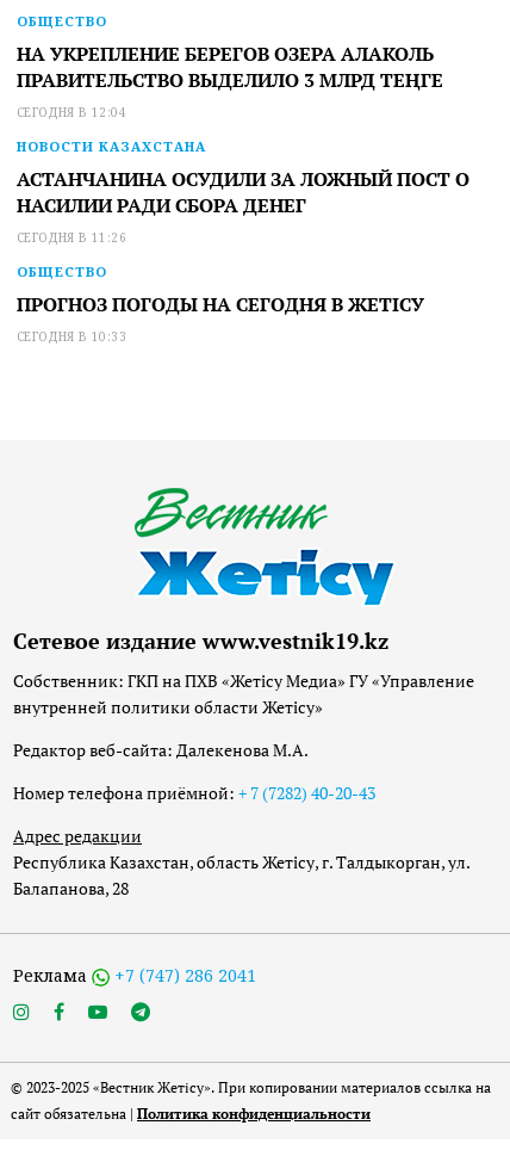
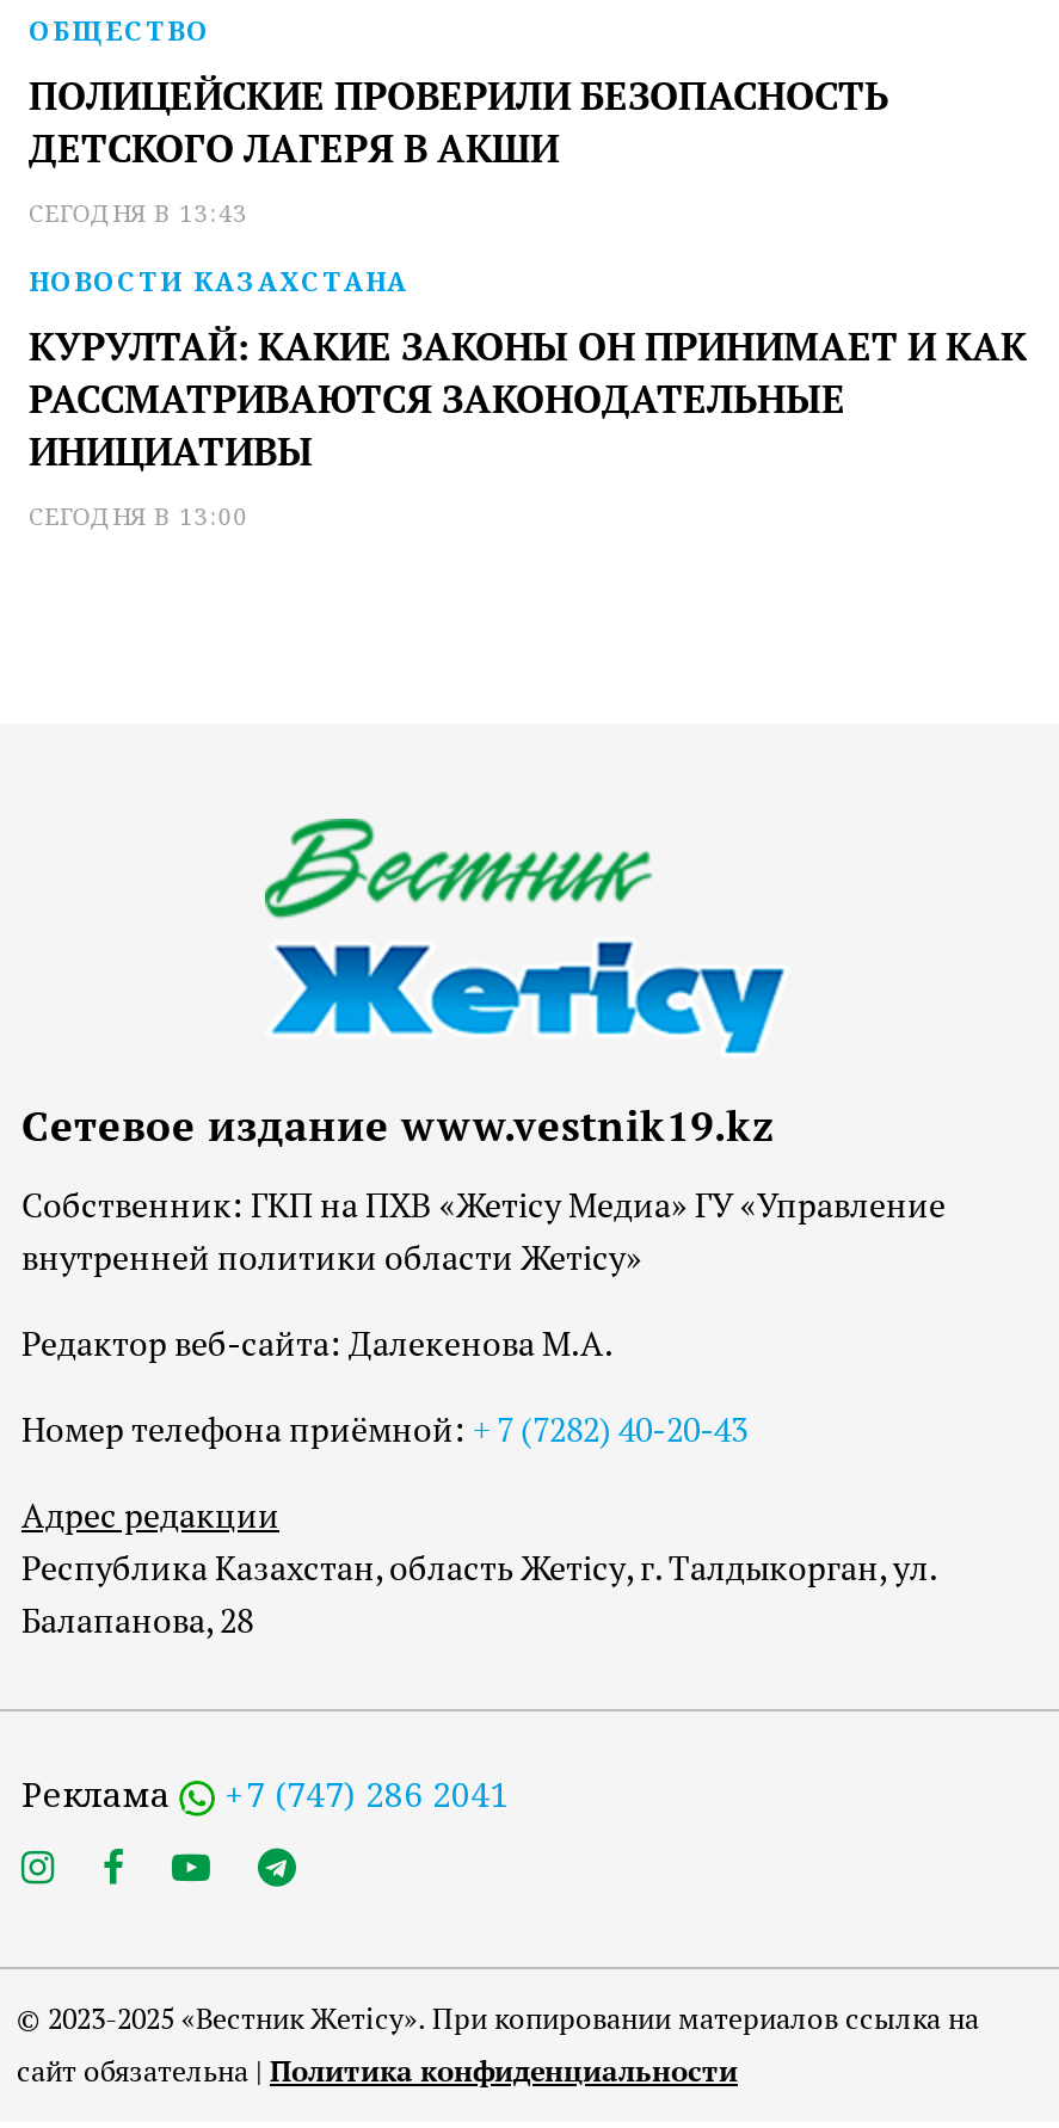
- НА УКРЕПЛЕНИЕ БЕРЕГОВ ОЗЕРА АЛАКОЛЬ
- ПРАВИТЕЛЬСТВО ВЫДЕЛИЛО 3 МЛРД ТЕҢГЕ
- СЕГОДНЯ В 12:04
+ ПОЛИЦЕЙСКИЕ ПРОВЕРИЛИ БЕЗОПАСНОСТЬ
+ ДЕТСКОГО ЛАГЕРЯ В АКШИ
+ СЕГОДНЯ В 13:43

- АСТАНЧАНИНА ОСУДИЛИ ЗА ЛОЖНЫЙ ПОСТ О
- НАСИЛИИ РАДИ СБОРА ДЕНЕГ
- СЕГОДНЯ В 11:26
- ОБЩЕСТВО
- ПРОГНОЗ ПОГОДЫ НА СЕГОДНЯ В ЖЕТІСУ
- СЕГОДНЯ В 10:33
+ КУРУЛТАЙ: КАКИЕ ЗАКОНЫ ОН ПРИНИМАЕТ И КАК
+ РАССМАТРИВАЮТСЯ ЗАКОНОДАТЕЛЬНЫЕ
+ ИНИЦИАТИВЫ
+ СЕГОДНЯ В 13:00
